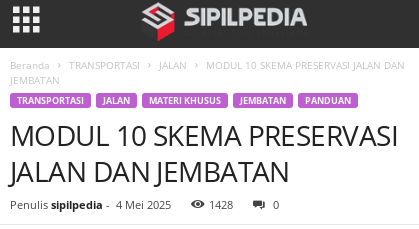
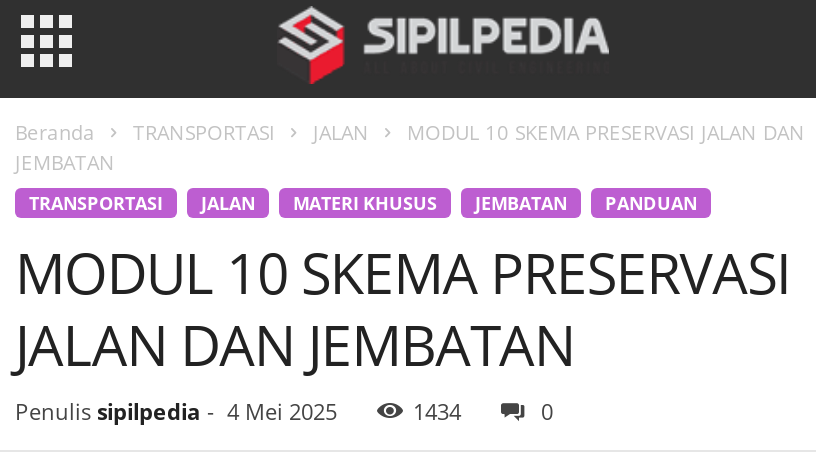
- 1428
+ 1434
